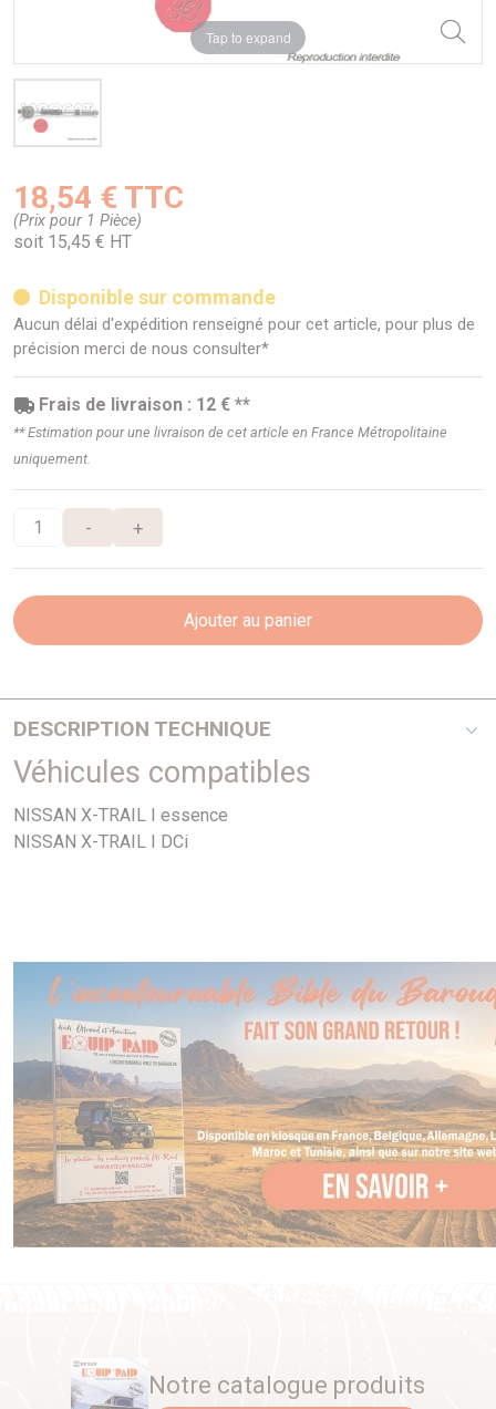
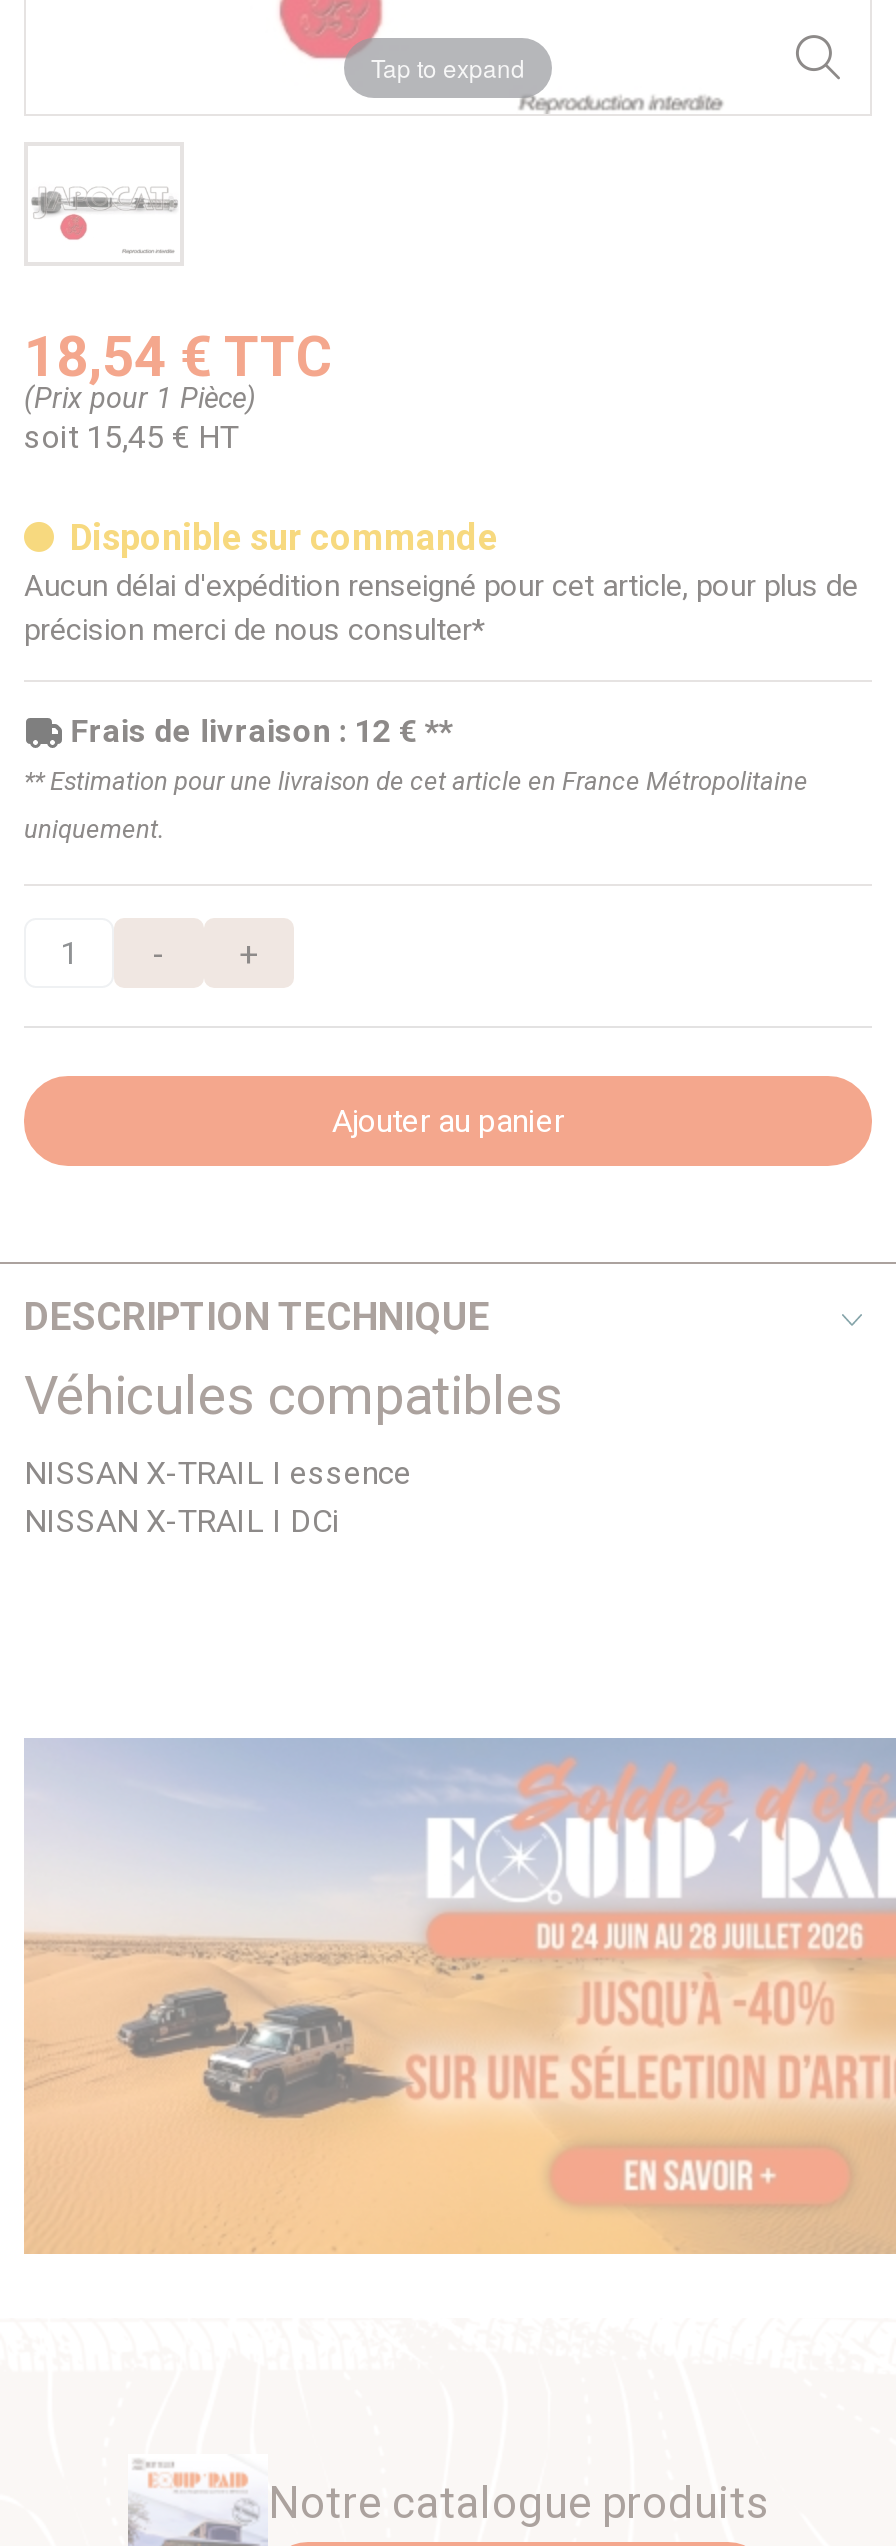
- [image]
+ [image]
